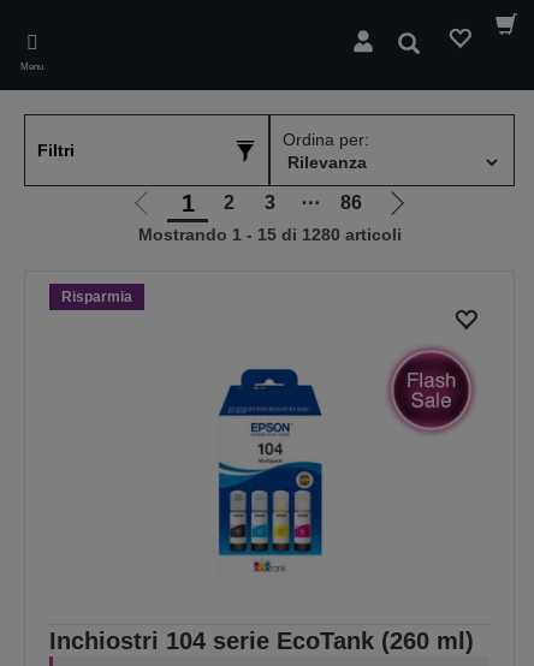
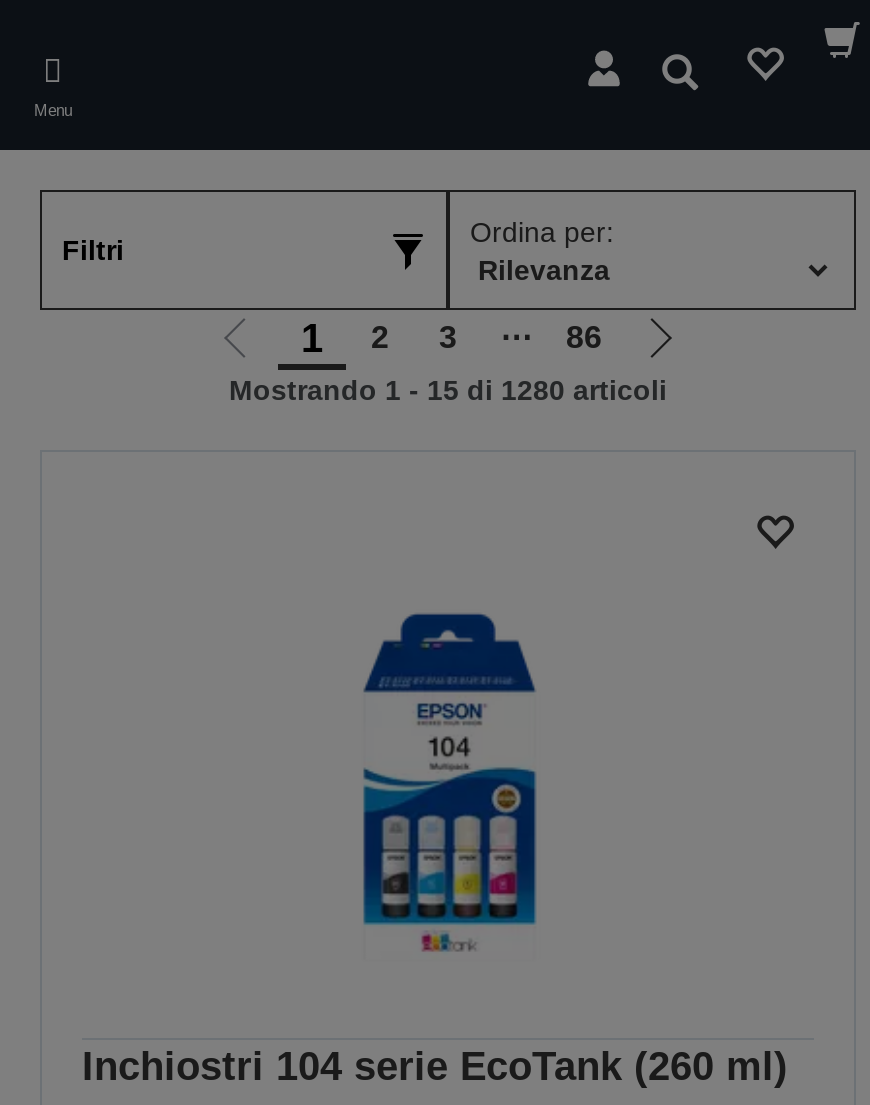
- Risparmia

- [image]
